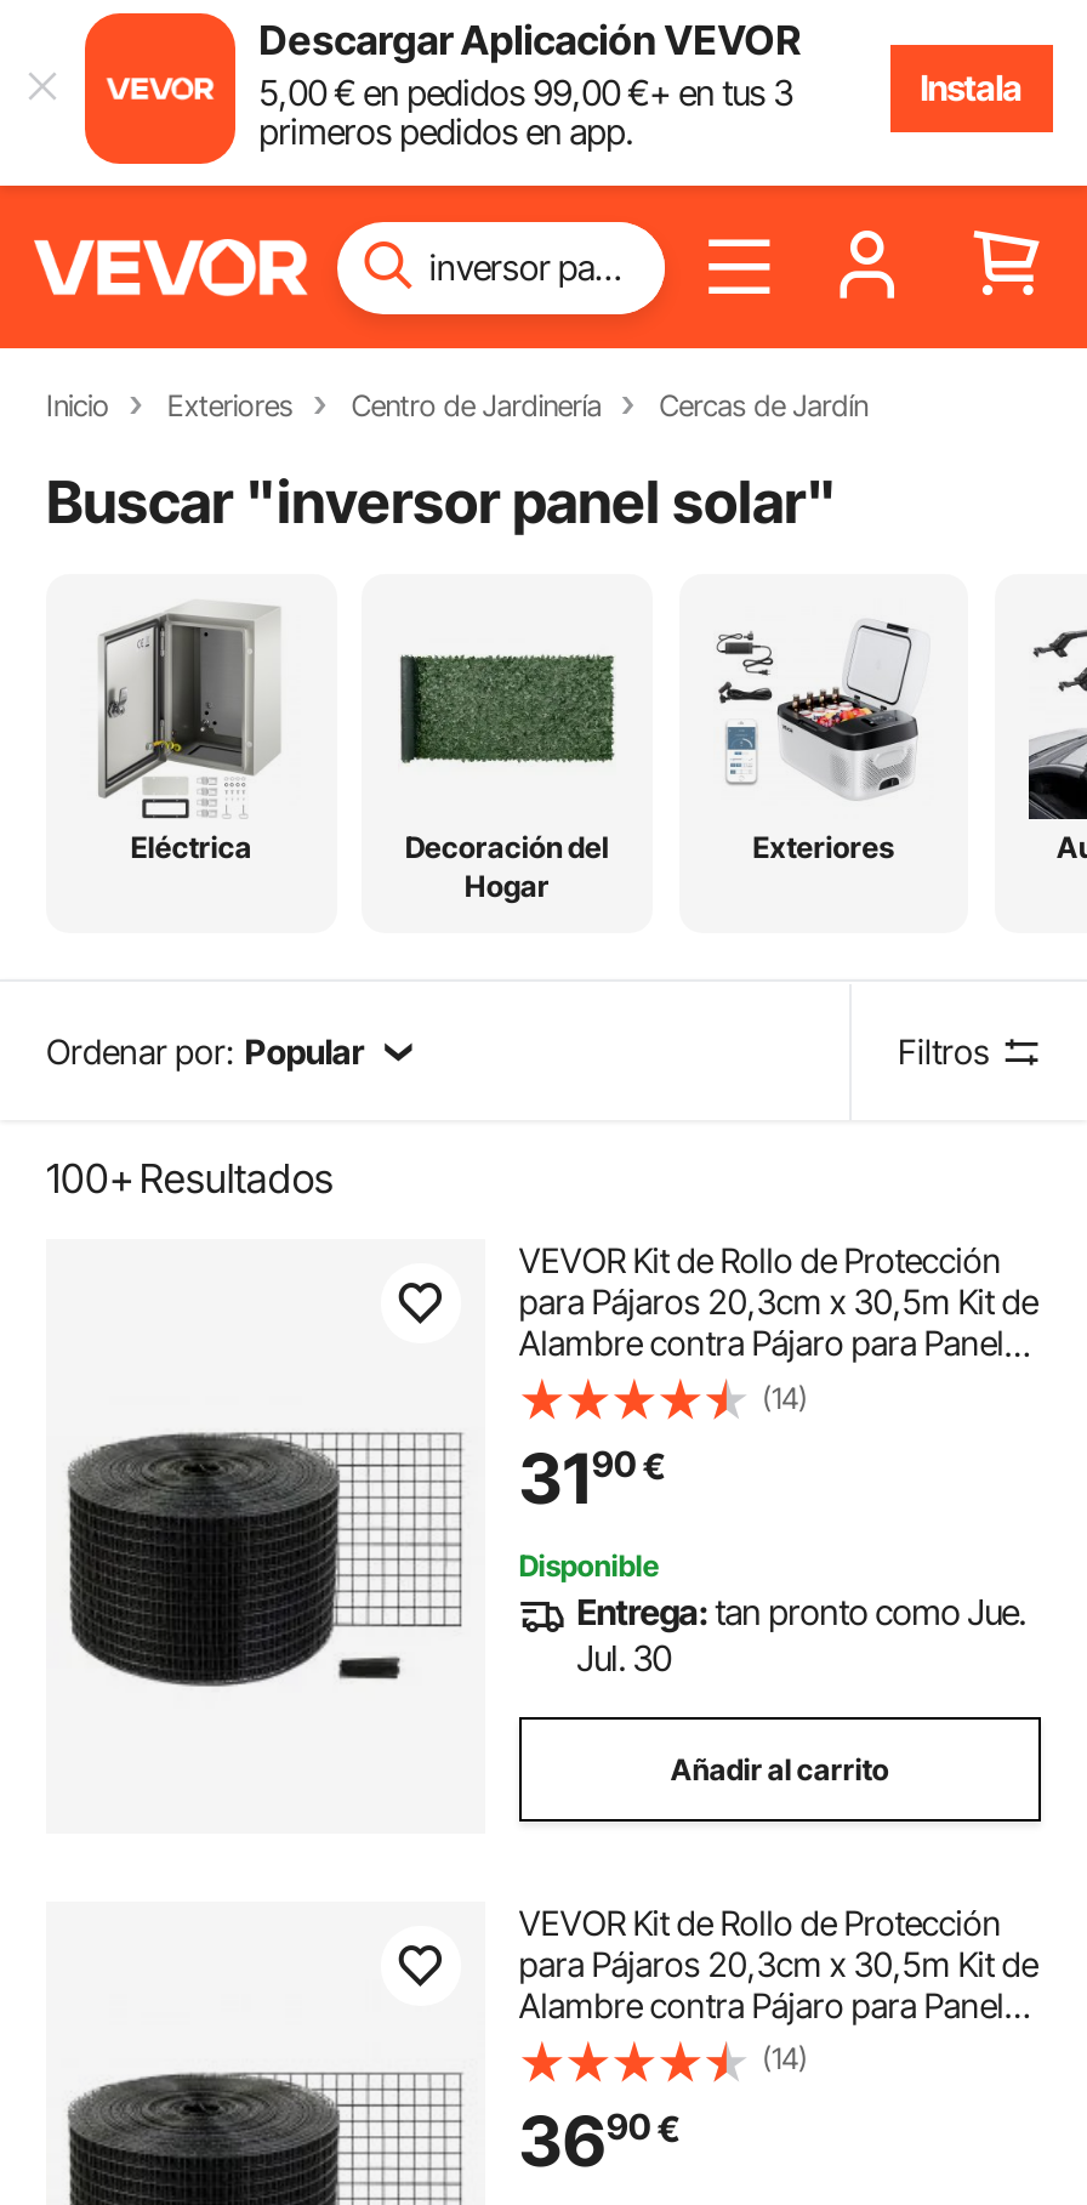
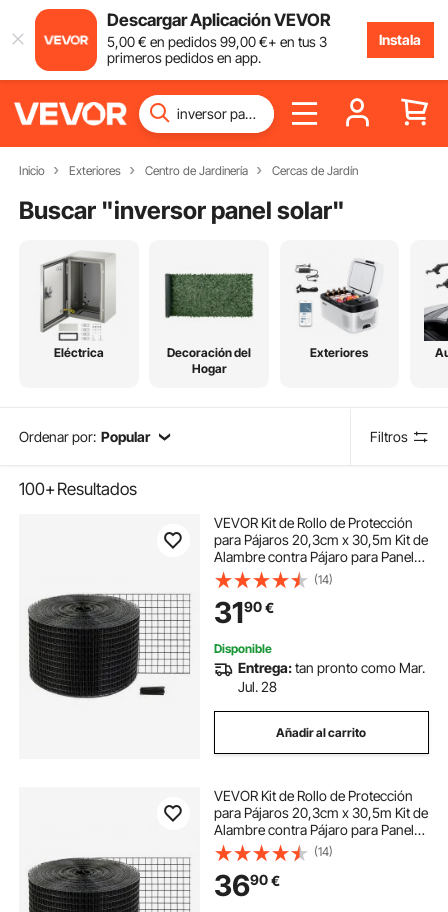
- Entrega: tan pronto como Jue.
+ Entrega: tan pronto como Mar.

- Jul. 30
+ Jul. 28
